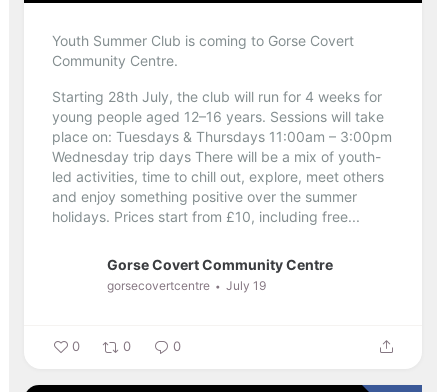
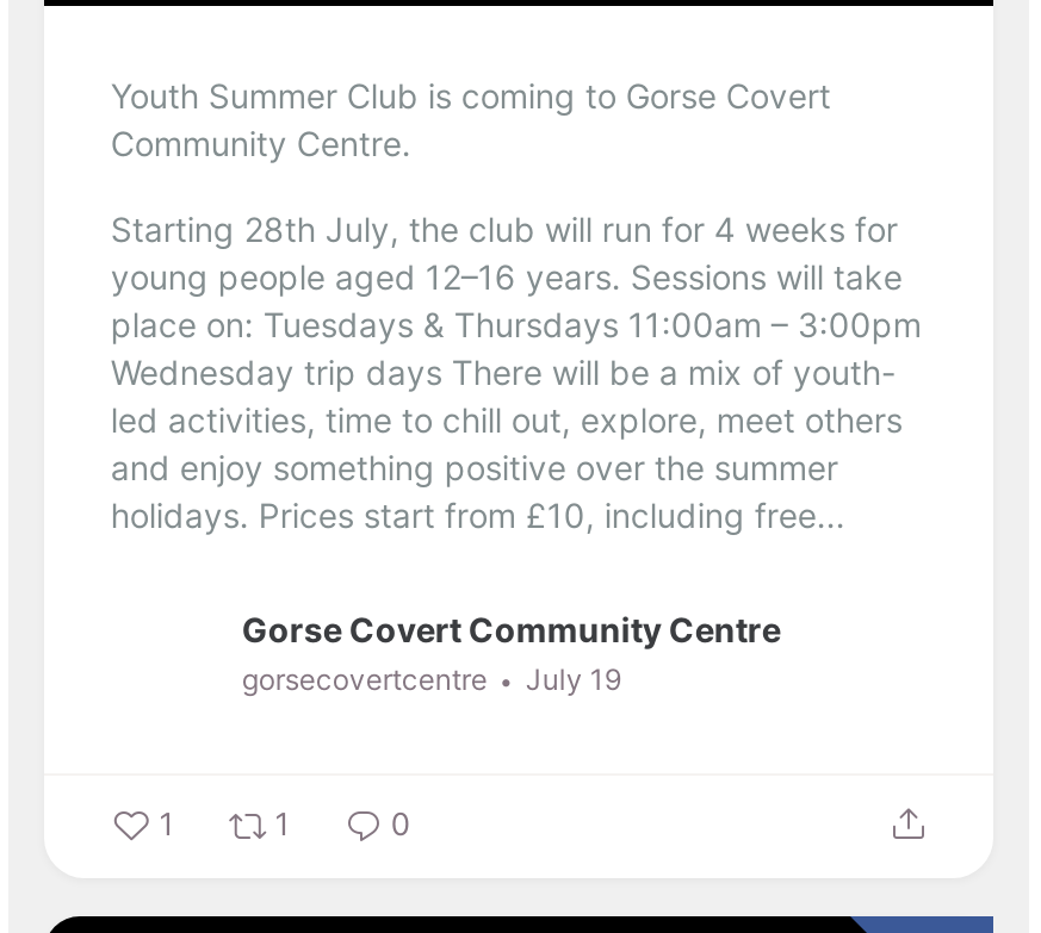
- 0
+ 1

- 0
+ 1
